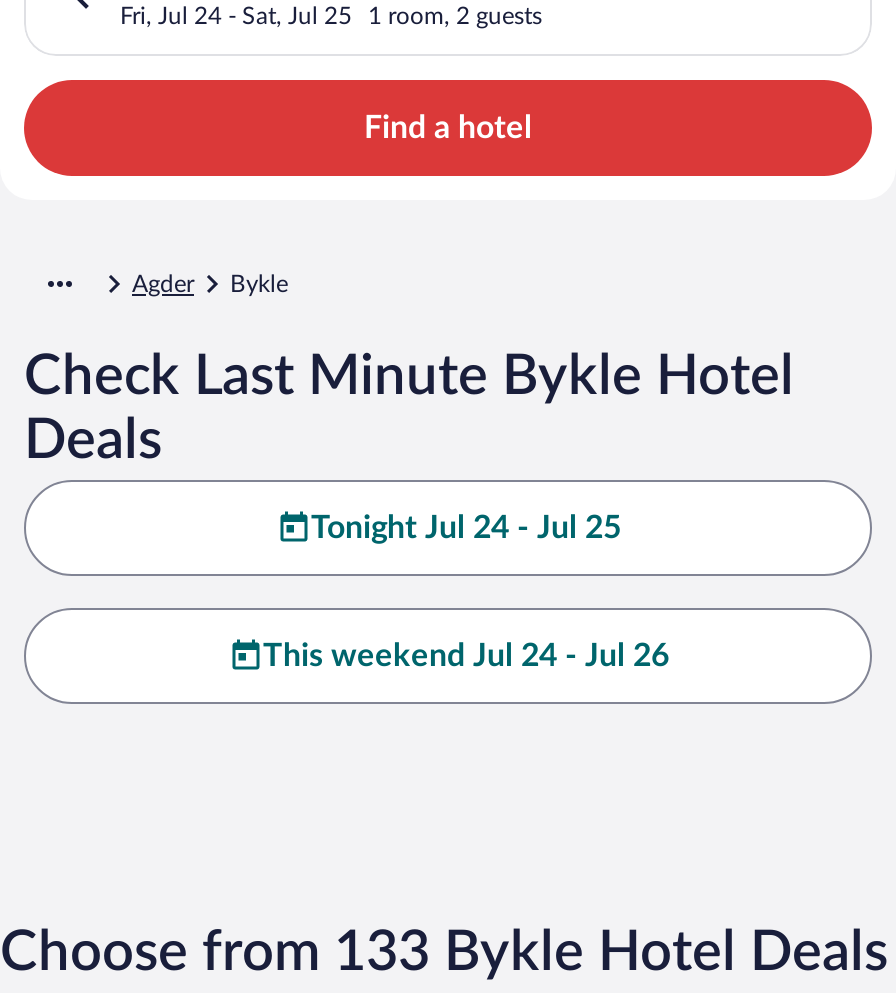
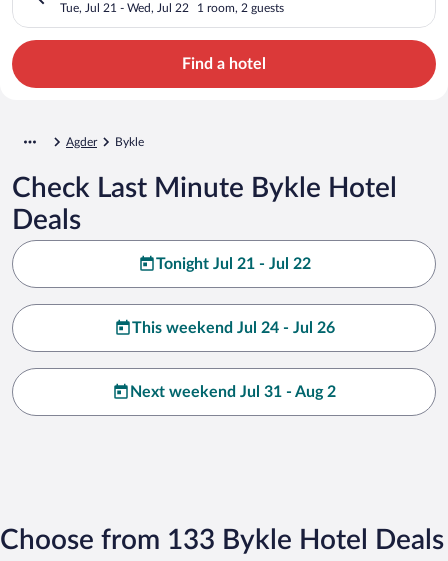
- Fri, Jul 24 - Sat, Jul 25
+ Tue, Jul 21 - Wed, Jul 22

- Tonight Jul 24 - Jul 25
+ Tonight Jul 21 - Jul 22

+ Next weekend Jul 31 - Aug 2
